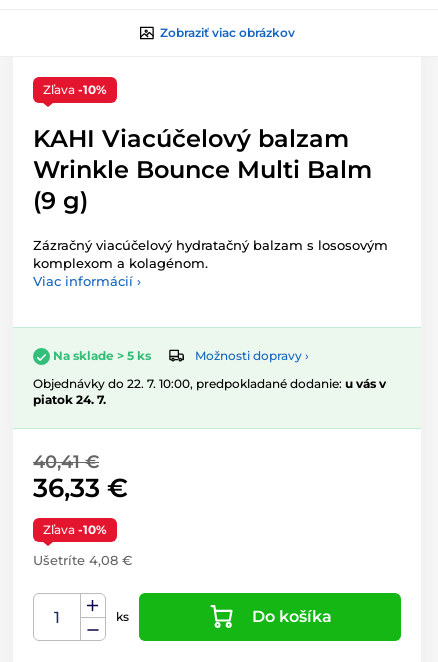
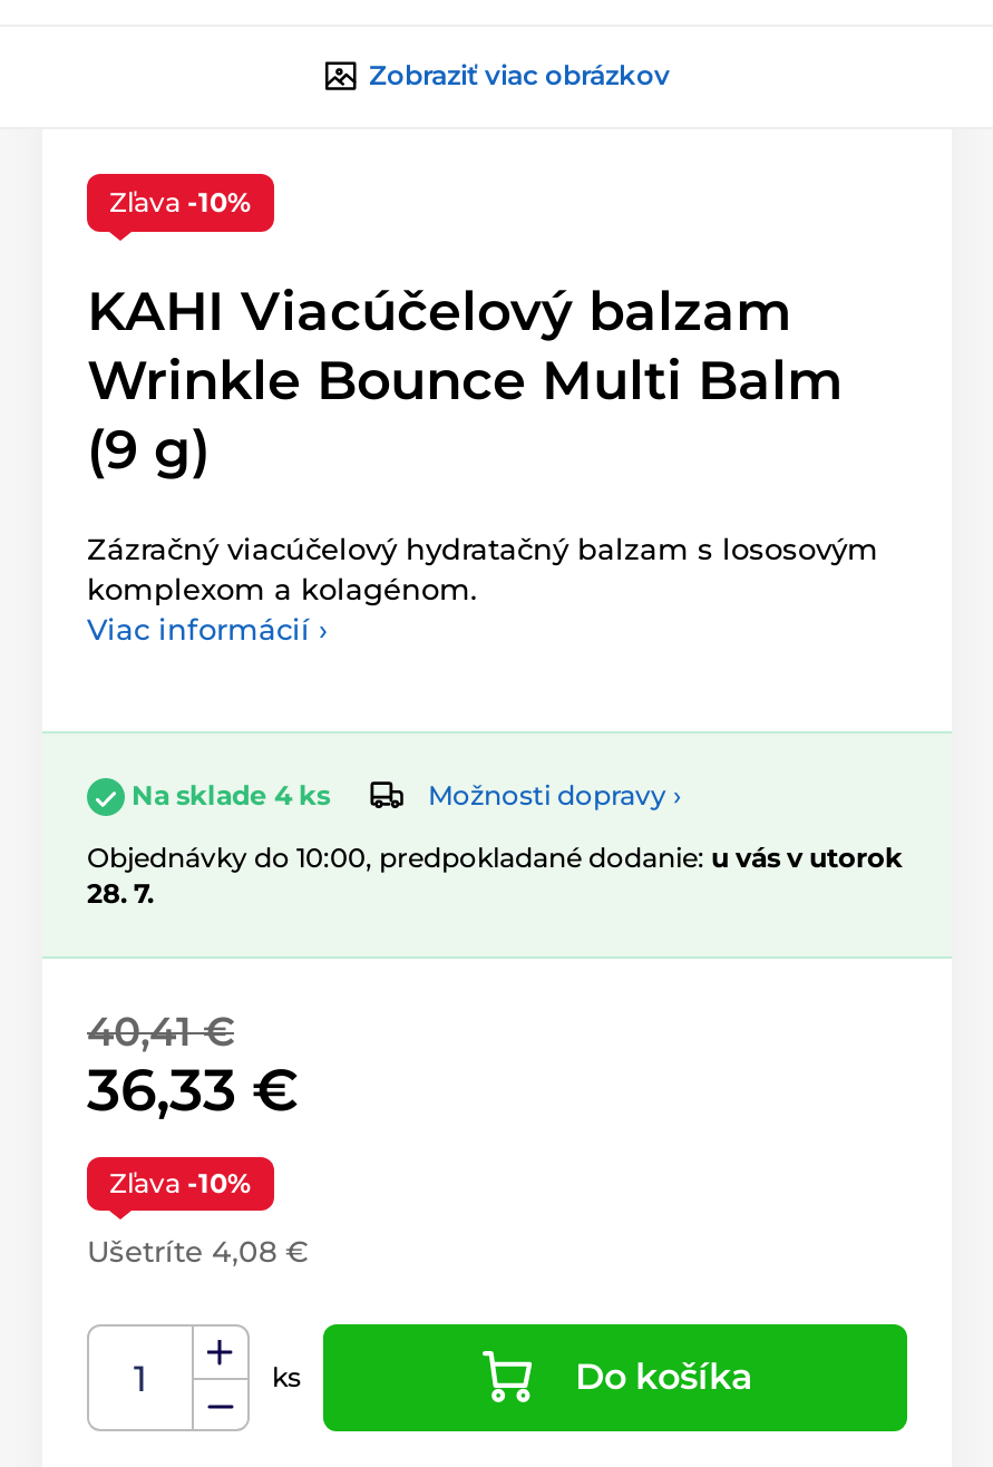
- Na sklade > 5 ks
+ Na sklade 4 ks

- Objednávky do 22. 7. 10:00, predpokladané dodanie: u vás v
- piatok 24. 7.
+ Objednávky do 10:00, predpokladané dodanie: u vás v utorok
+ 28. 7.
